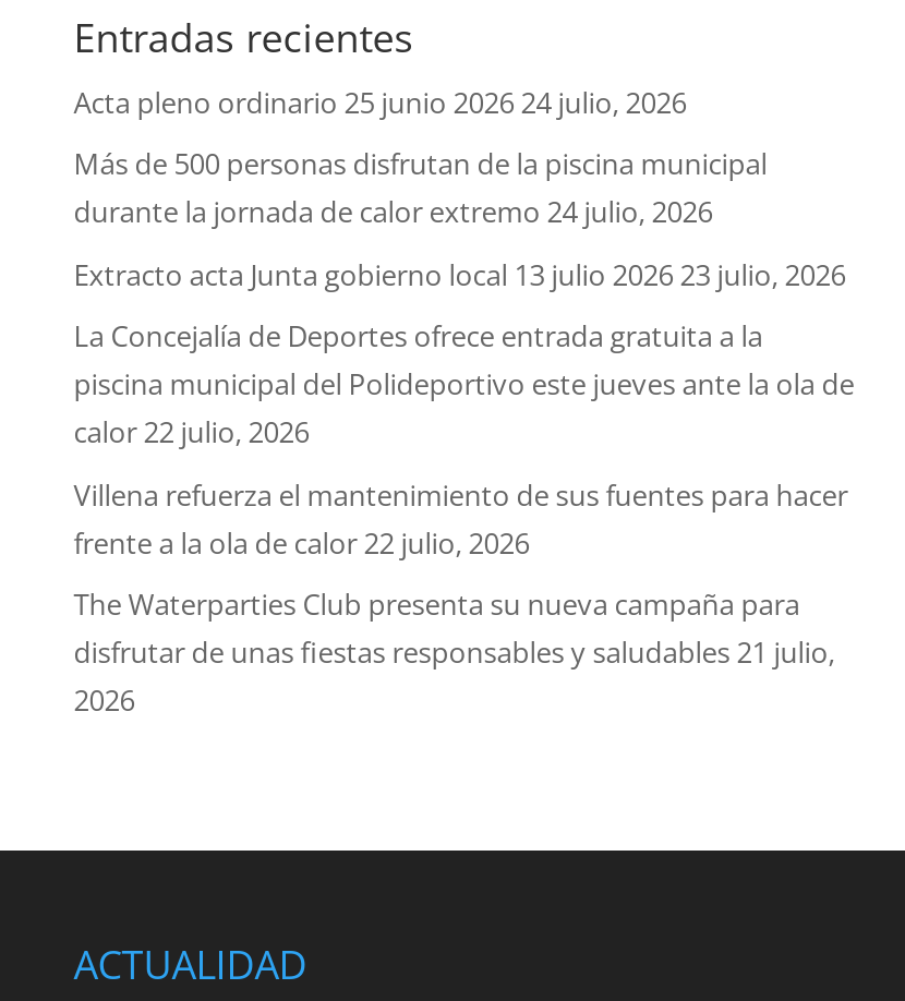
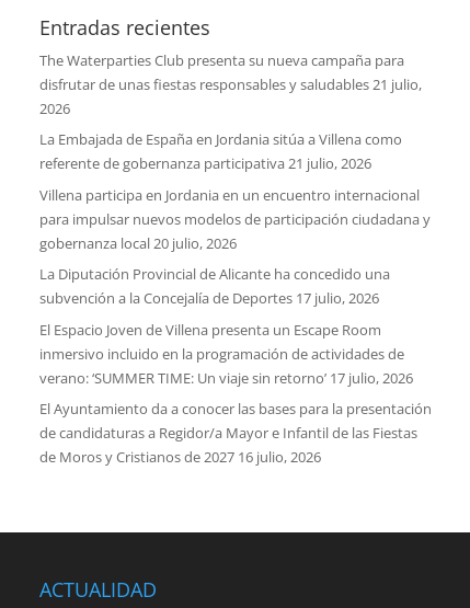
- Acta pleno ordinario 25 junio 2026 24 julio, 2026
- Más de 500 personas disfrutan de la piscina municipal
- durante la jornada de calor extremo 24 julio, 2026
- Extracto acta Junta gobierno local 13 julio 2026 23 julio, 2026
- La Concejalía de Deportes ofrece entrada gratuita a la
- piscina municipal del Polideportivo este jueves ante la ola de
- calor 22 julio, 2026
- Villena refuerza el mantenimiento de sus fuentes para hacer
- frente a la ola de calor 22 julio, 2026

moved up: The Waterparties Club presenta su nueva campaña para | disfrutar de unas fiestas responsables y saludables 21 julio, | 2026

+ La Embajada de España en Jordania sitúa a Villena como
+ referente de gobernanza participativa 21 julio, 2026
+ Villena participa en Jordania en un encuentro internacional
+ para impulsar nuevos modelos de participación ciudadana y
+ gobernanza local 20 julio, 2026
+ La Diputación Provincial de Alicante ha concedido una
+ subvención a la Concejalía de Deportes 17 julio, 2026
+ El Espacio Joven de Villena presenta un Escape Room
+ inmersivo incluido en la programación de actividades de
+ verano: ‘SUMMER TIME: Un viaje sin retorno’ 17 julio, 2026
+ El Ayuntamiento da a conocer las bases para la presentación
+ de candidaturas a Regidor/a Mayor e Infantil de las Fiestas
+ de Moros y Cristianos de 2027 16 julio, 2026
